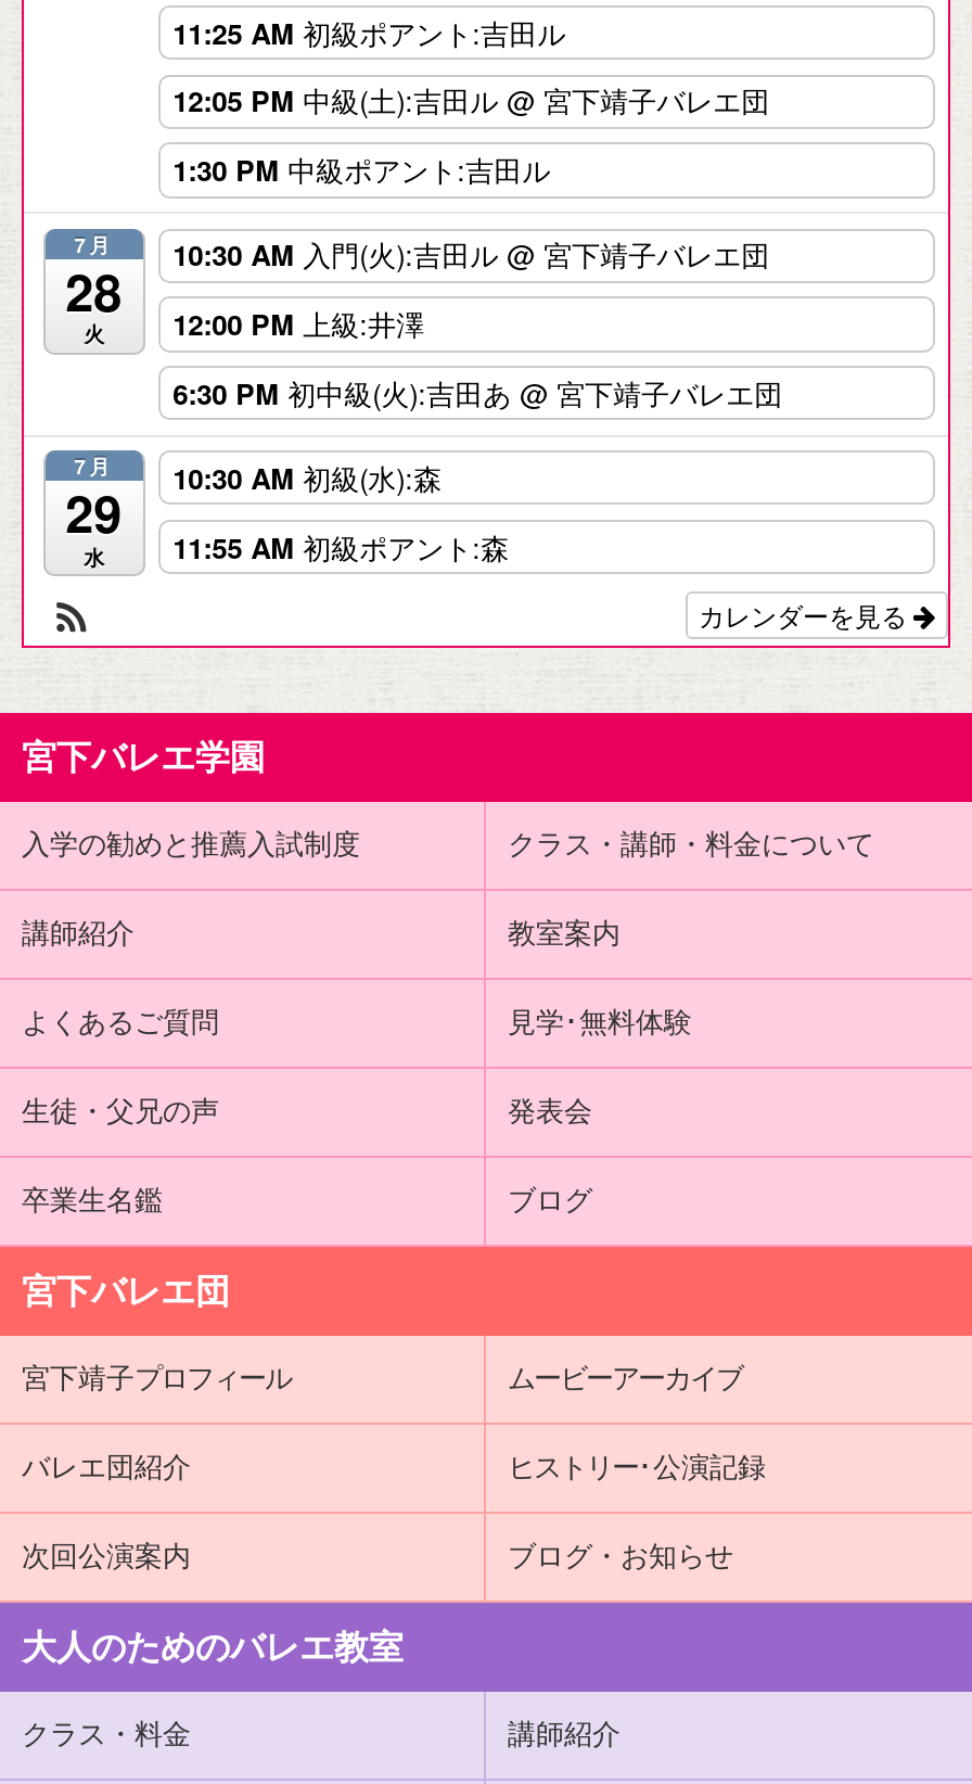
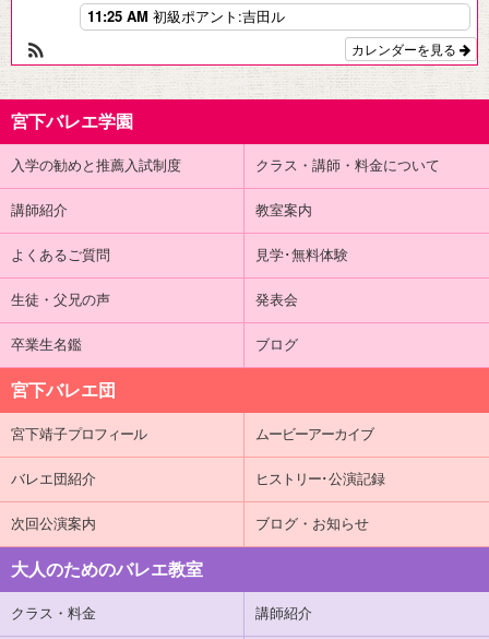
- 12:05 PM中級(土):吉田ル@ 宮下靖子バレエ団
- 1:30 PM中級ポアント:吉田ル
- 7月
- 28
- 火

- 10:30 AM入門(火):吉田ル@ 宮下靖子バレエ団
- 12:00 PM上級:井澤
- 6:30 PM初中級(火):吉田あ@ 宮下靖子バレエ団
- 7月
- 29
- 水

- 10:30 AM初級(水):森
- 11:55 AM初級ポアント:森
